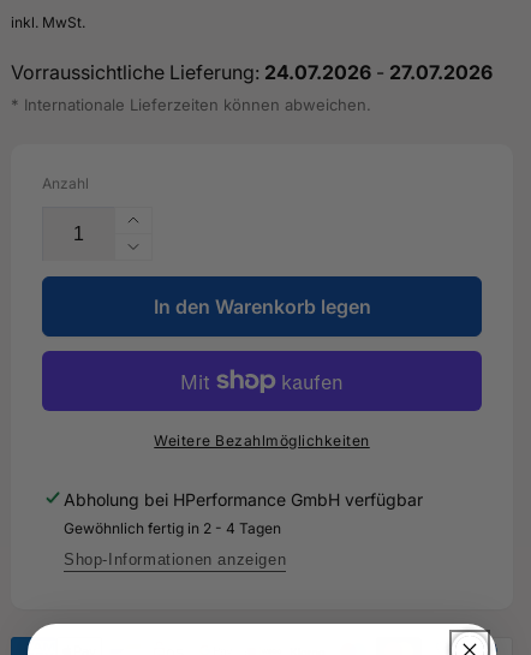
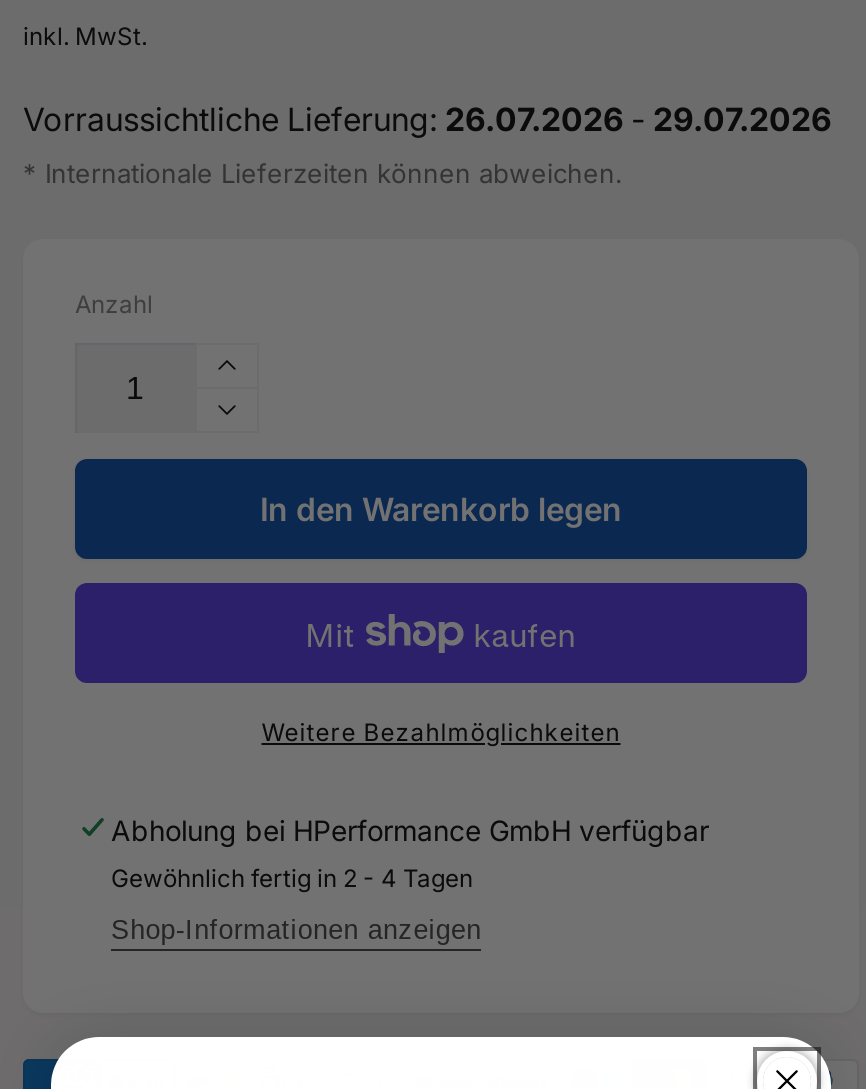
- Vorraussichtliche Lieferung: 24.07.2026 - 27.07.2026
+ Vorraussichtliche Lieferung: 26.07.2026 - 29.07.2026
